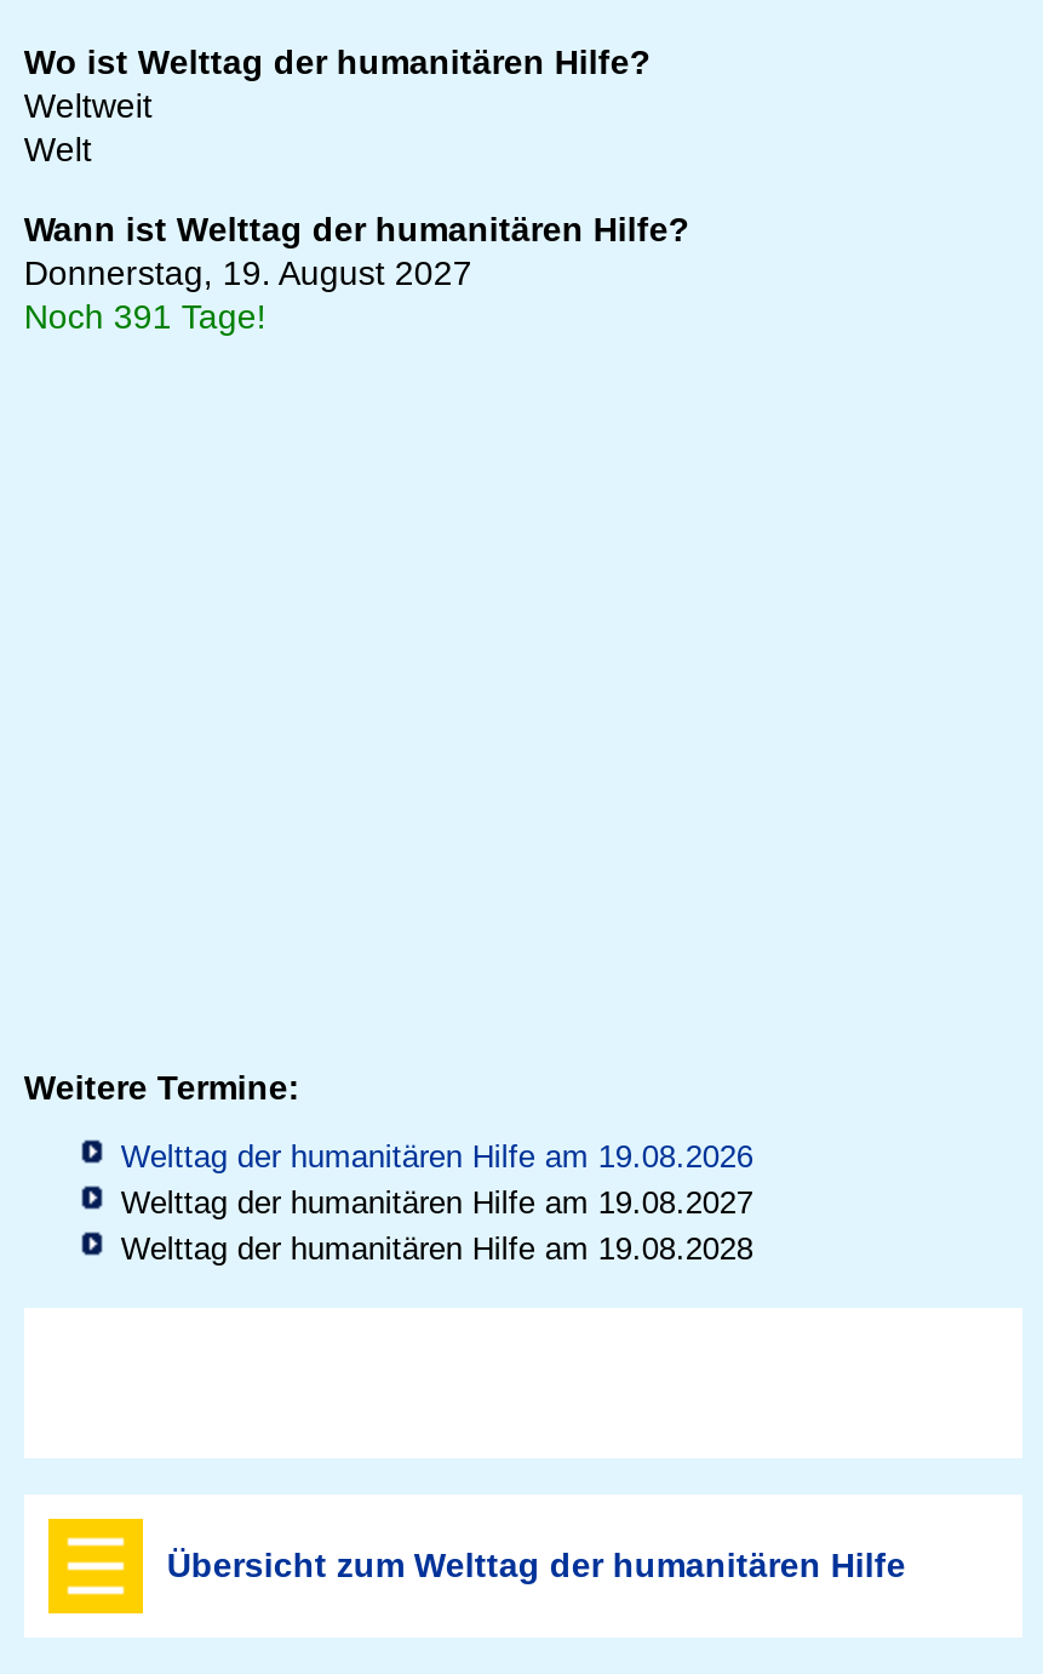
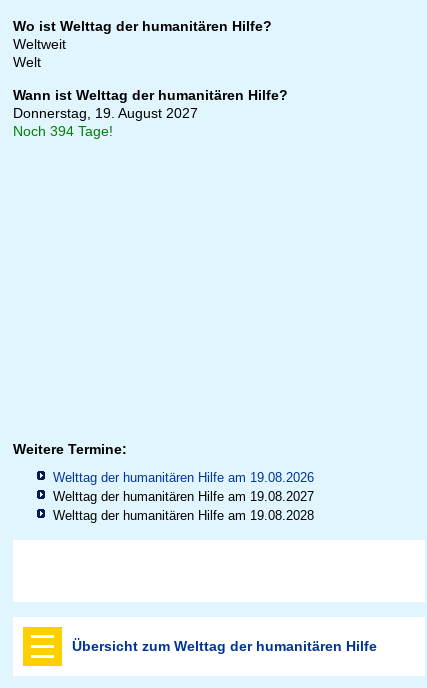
- Noch 391 Tage!
+ Noch 394 Tage!
